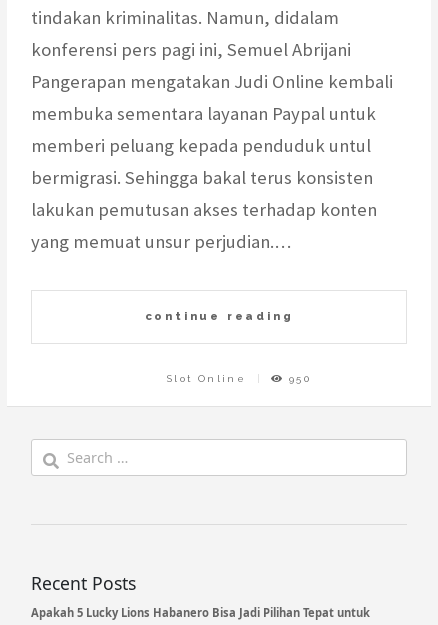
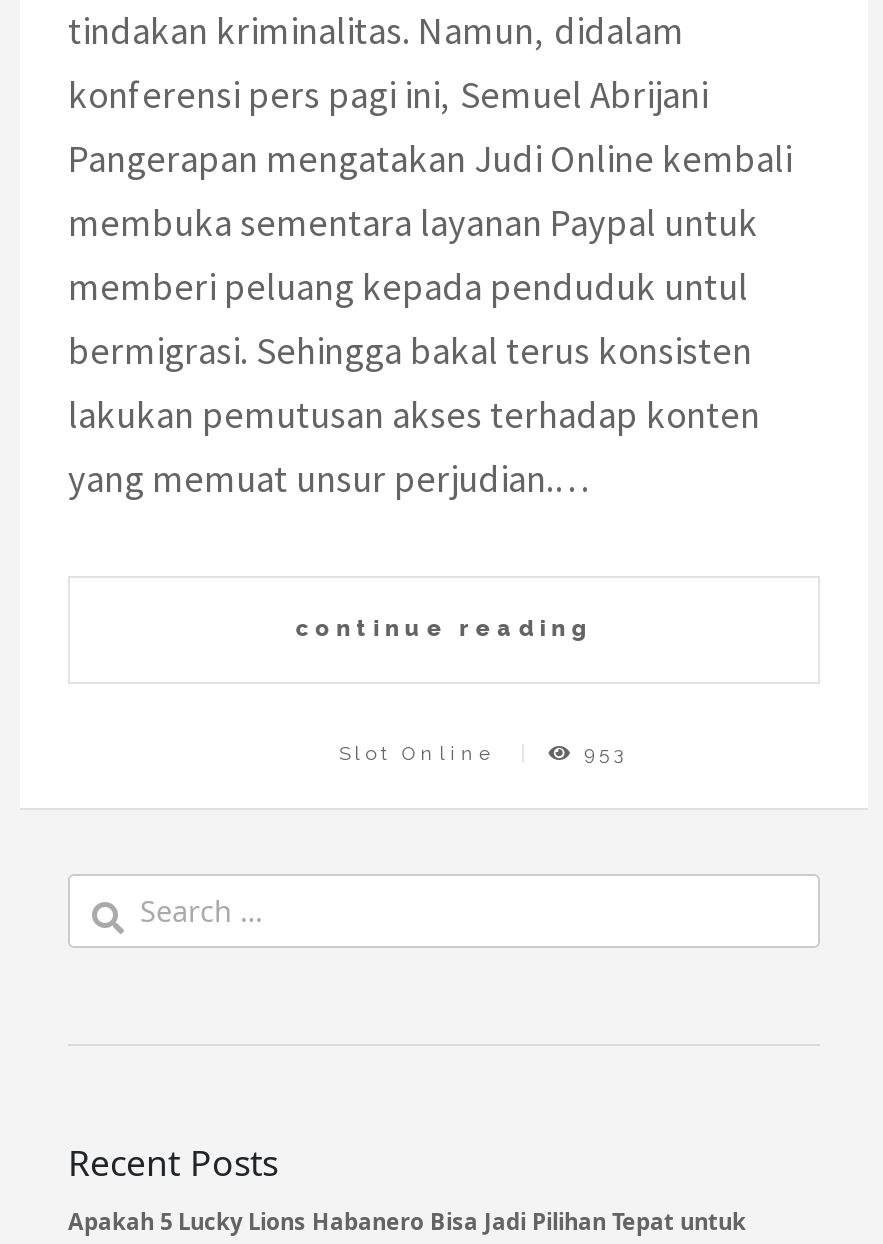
- 950
+ 953
